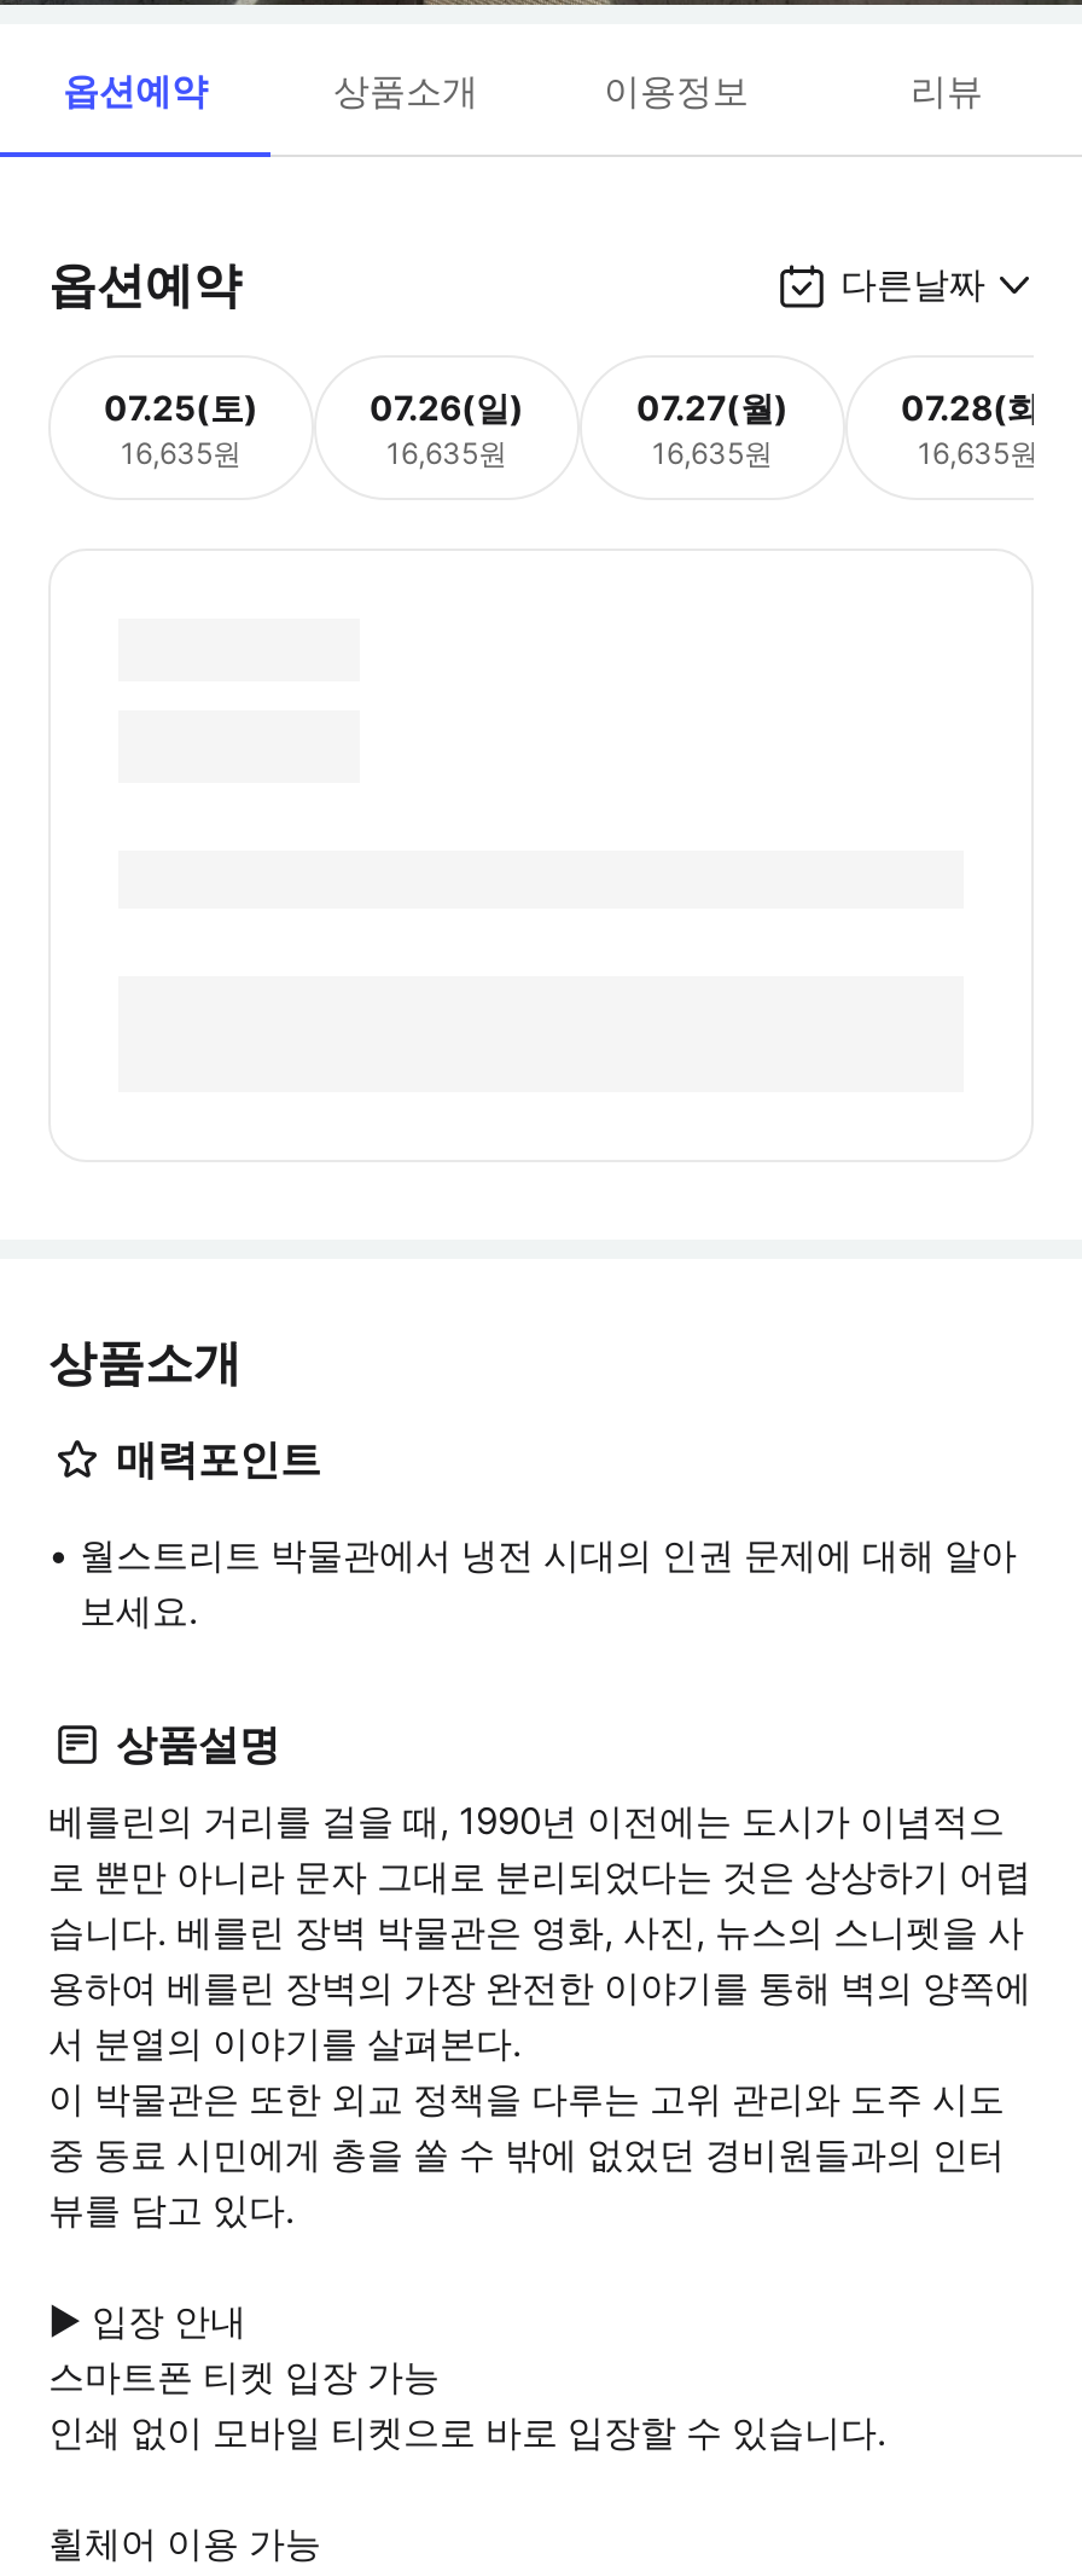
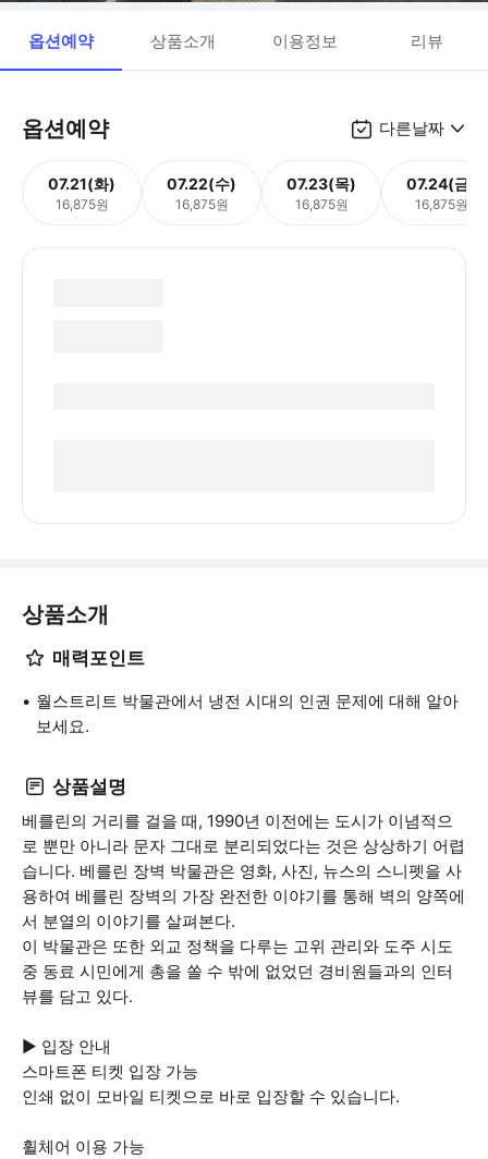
- 07.25(토)
- 16,635원
+ 07.21(화)
+ 16,875원

- 07.26(일)
- 16,635원
+ 07.22(수)
+ 16,875원

- 07.27(월)
- 16,635원
+ 07.23(목)
+ 16,875원

- 07.28(화)
- 16,635원
+ 07.24(금)
+ 16,875원
